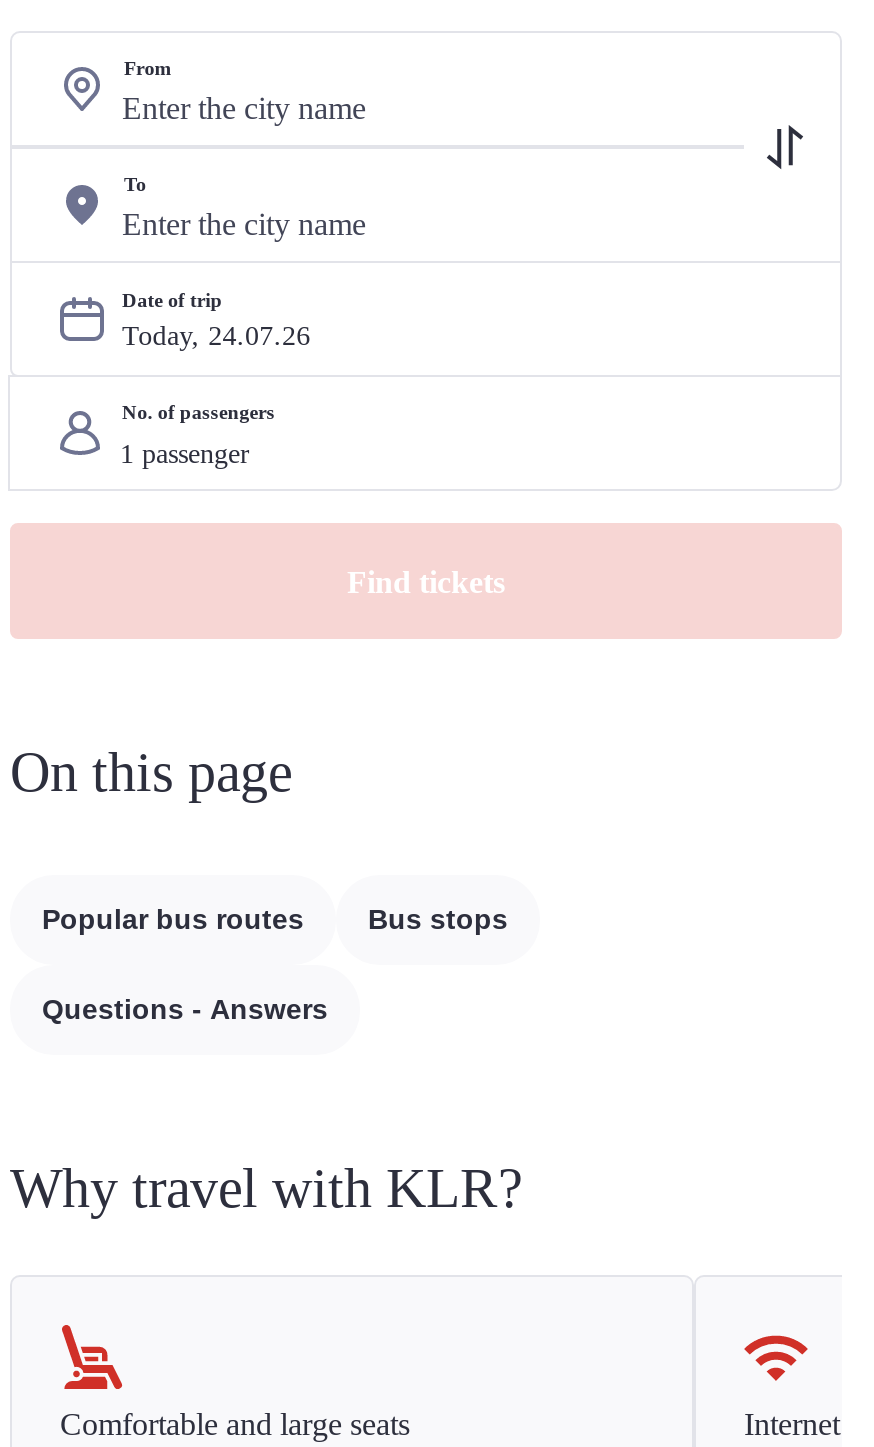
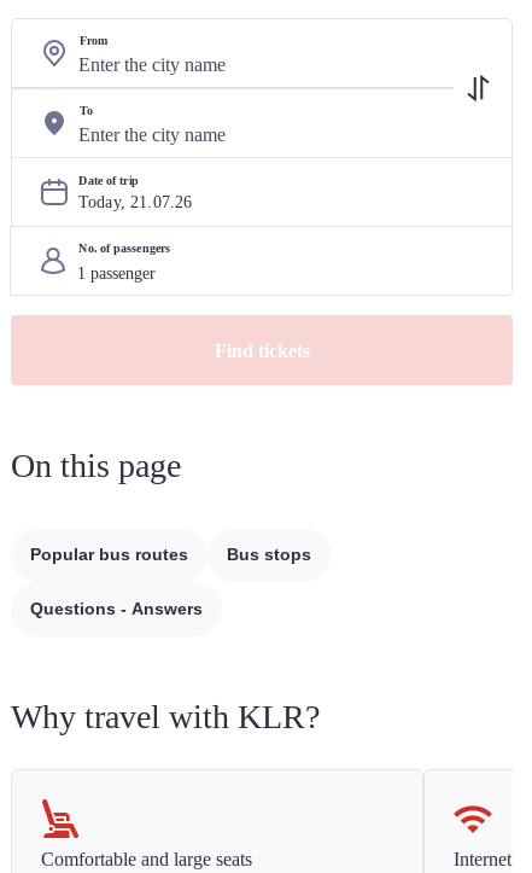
- Today, 24.07.26
+ Today, 21.07.26
